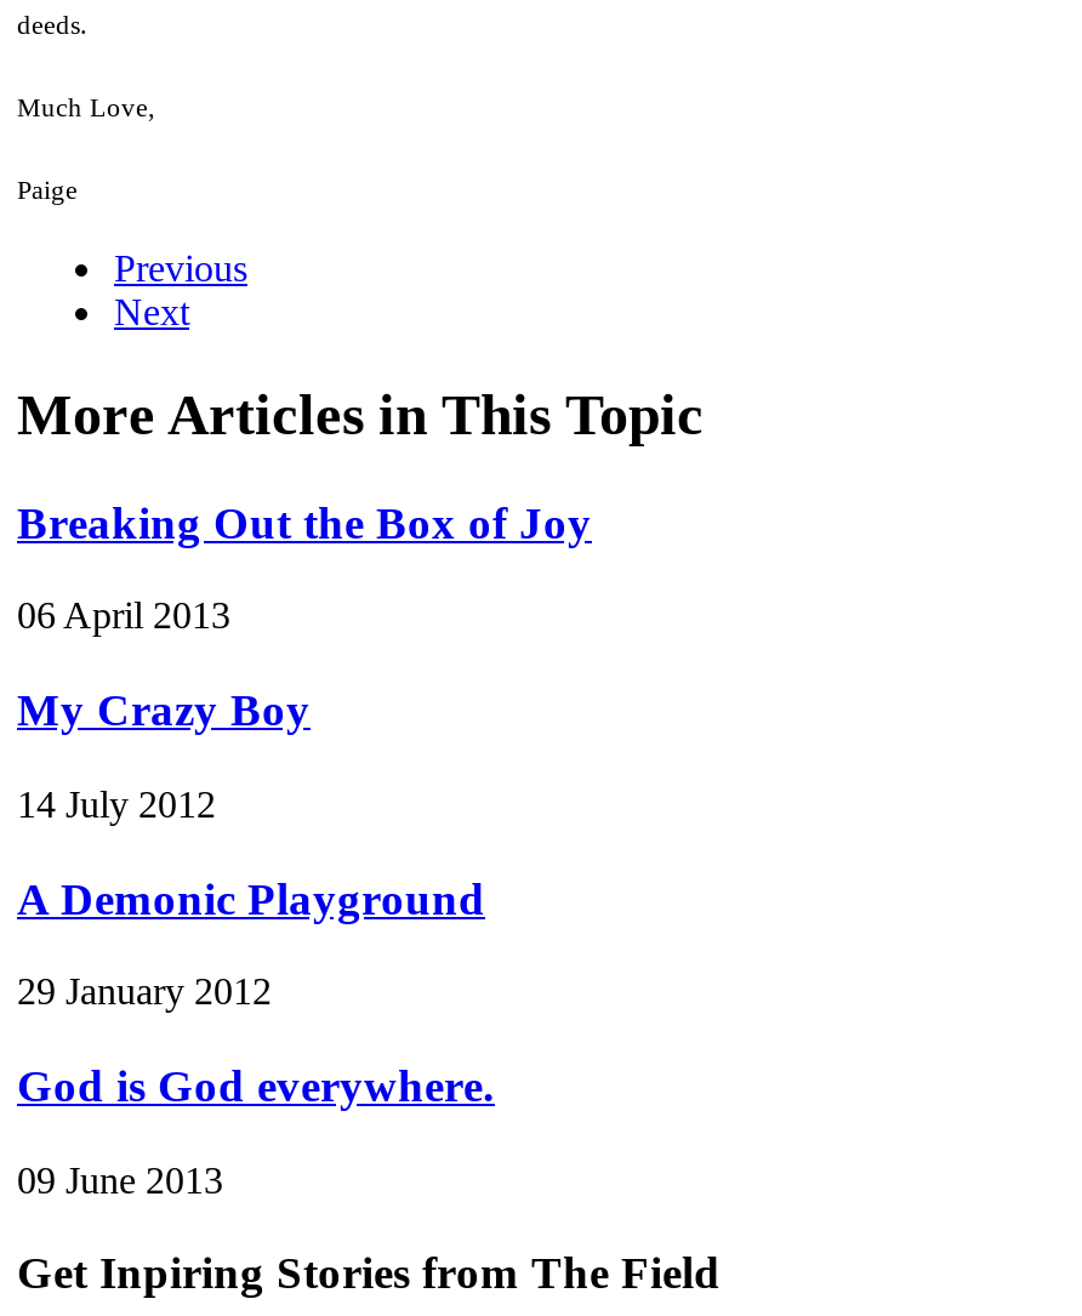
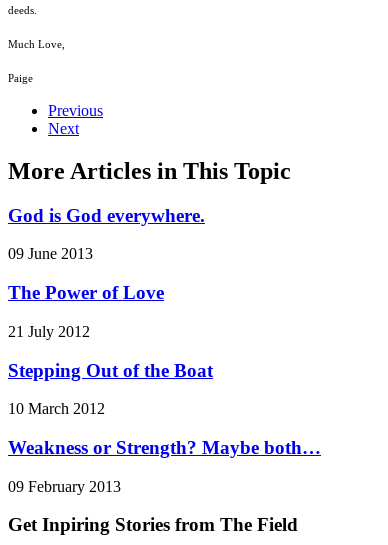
- Breaking Out the Box of Joy
- 06 April 2013
- My Crazy Boy
- 14 July 2012
- A Demonic Playground
- 29 January 2012

moved up: God is God everywhere. | 09 June 2013

+ The Power of Love
+ 21 July 2012
+ Stepping Out of the Boat
+ 10 March 2012
+ Weakness or Strength? Maybe both…
+ 09 February 2013
